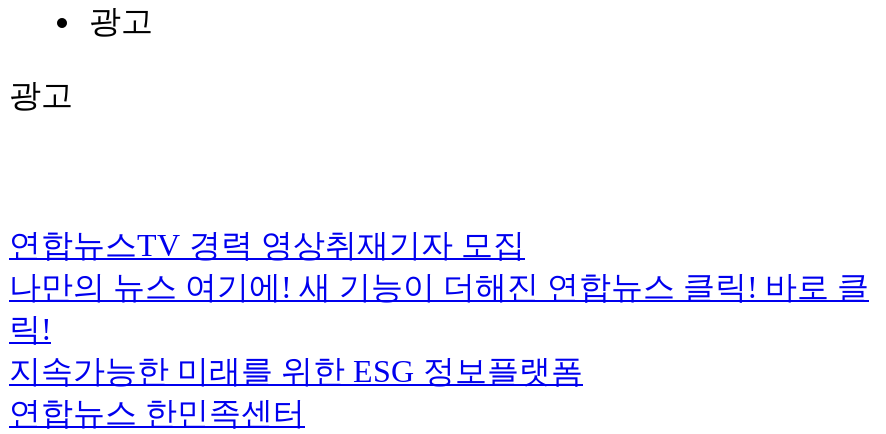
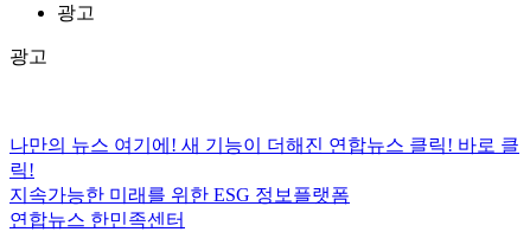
- 연합뉴스TV 경력 영상취재기자 모집
